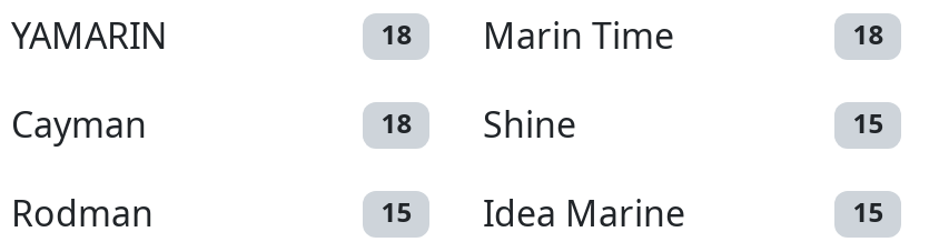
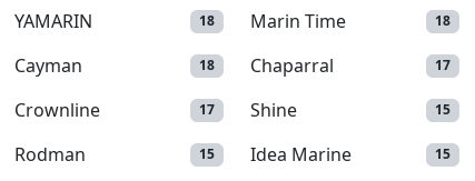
+ Chaparral
+ 17
+ Crownline
+ 17
